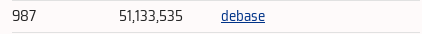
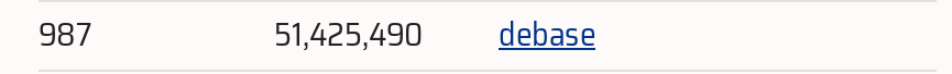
- 51,133,535 debase
+ 51,425,490 debase
